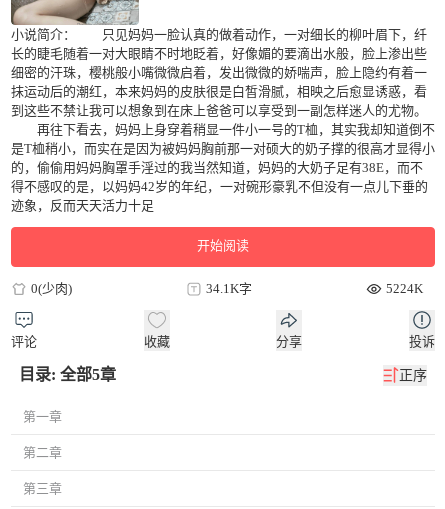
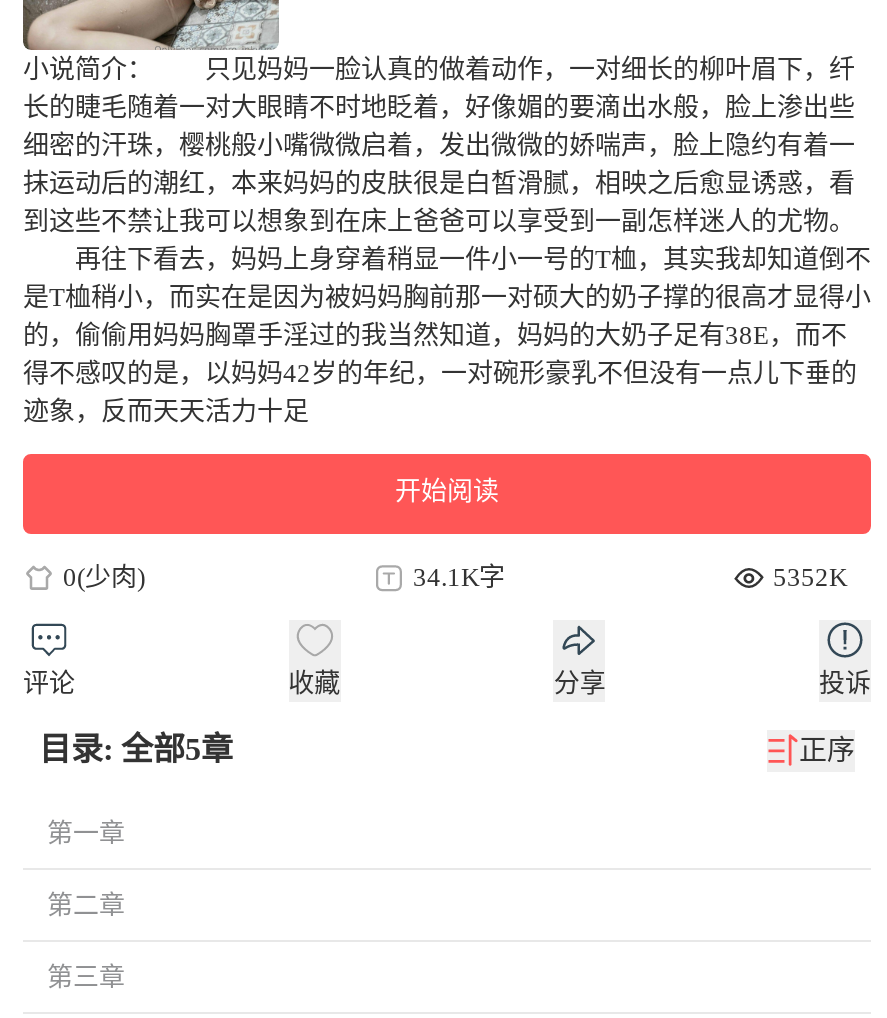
- 5224K
+ 5352K
